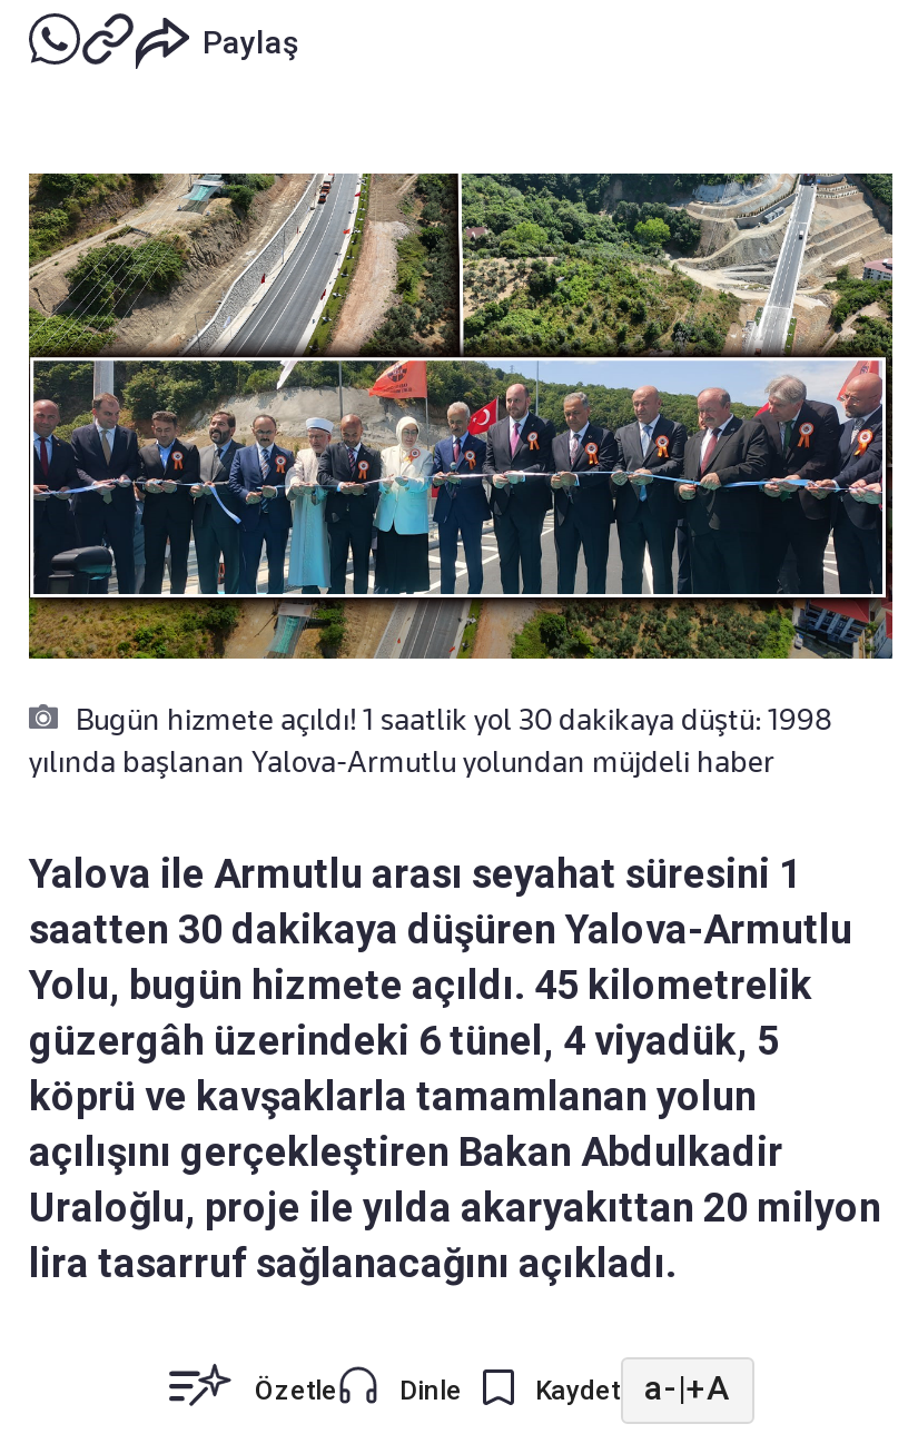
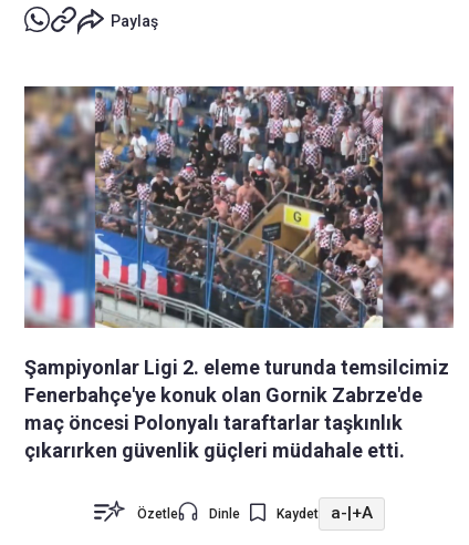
- [image]
- Bugün hizmete açıldı! 1 saatlik yol 30 dakikaya düştü: 1998
- yılında başlanan Yalova-Armutlu yolundan müjdeli haber
- Yalova ile Armutlu arası seyahat süresini 1
- saatten 30 dakikaya düşüren Yalova-Armutlu
- Yolu, bugün hizmete açıldı. 45 kilometrelik
- güzergâh üzerindeki 6 tünel, 4 viyadük, 5
- köprü ve kavşaklarla tamamlanan yolun
- açılışını gerçekleştiren Bakan Abdulkadir
- Uraloğlu, proje ile yılda akaryakıttan 20 milyon
- lira tasarruf sağlanacağını açıkladı.
+ [image]
+ Şampiyonlar Ligi 2. eleme turunda temsilcimiz
+ Fenerbahçe'ye konuk olan Gornik Zabrze'de
+ maç öncesi Polonyalı taraftarlar taşkınlık
+ çıkarırken güvenlik güçleri müdahale etti.
